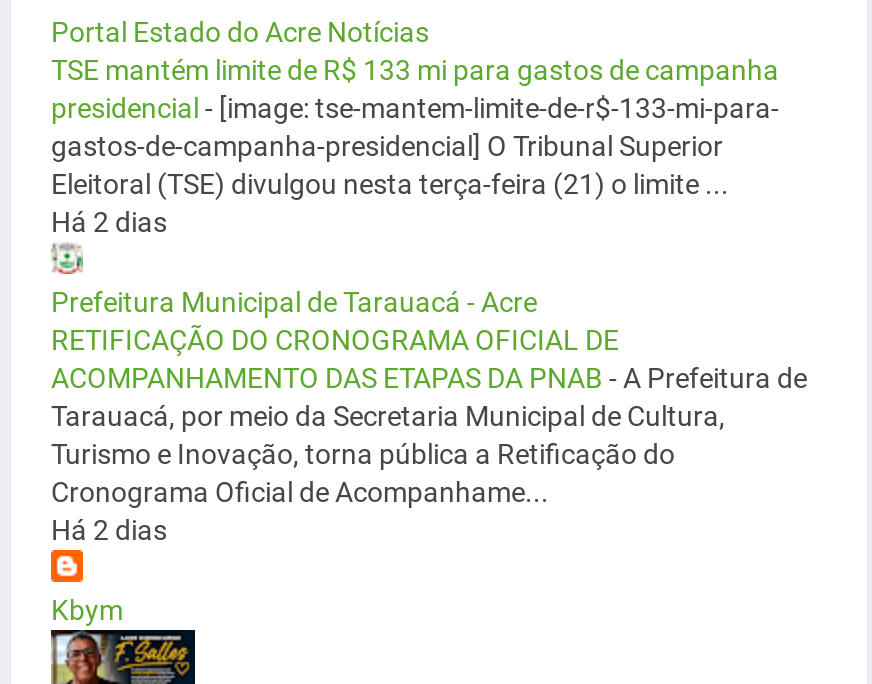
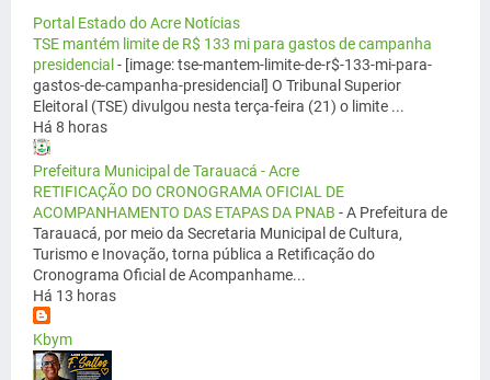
- Há 2 dias
+ Há 8 horas

- Há 2 dias
+ Há 13 horas
